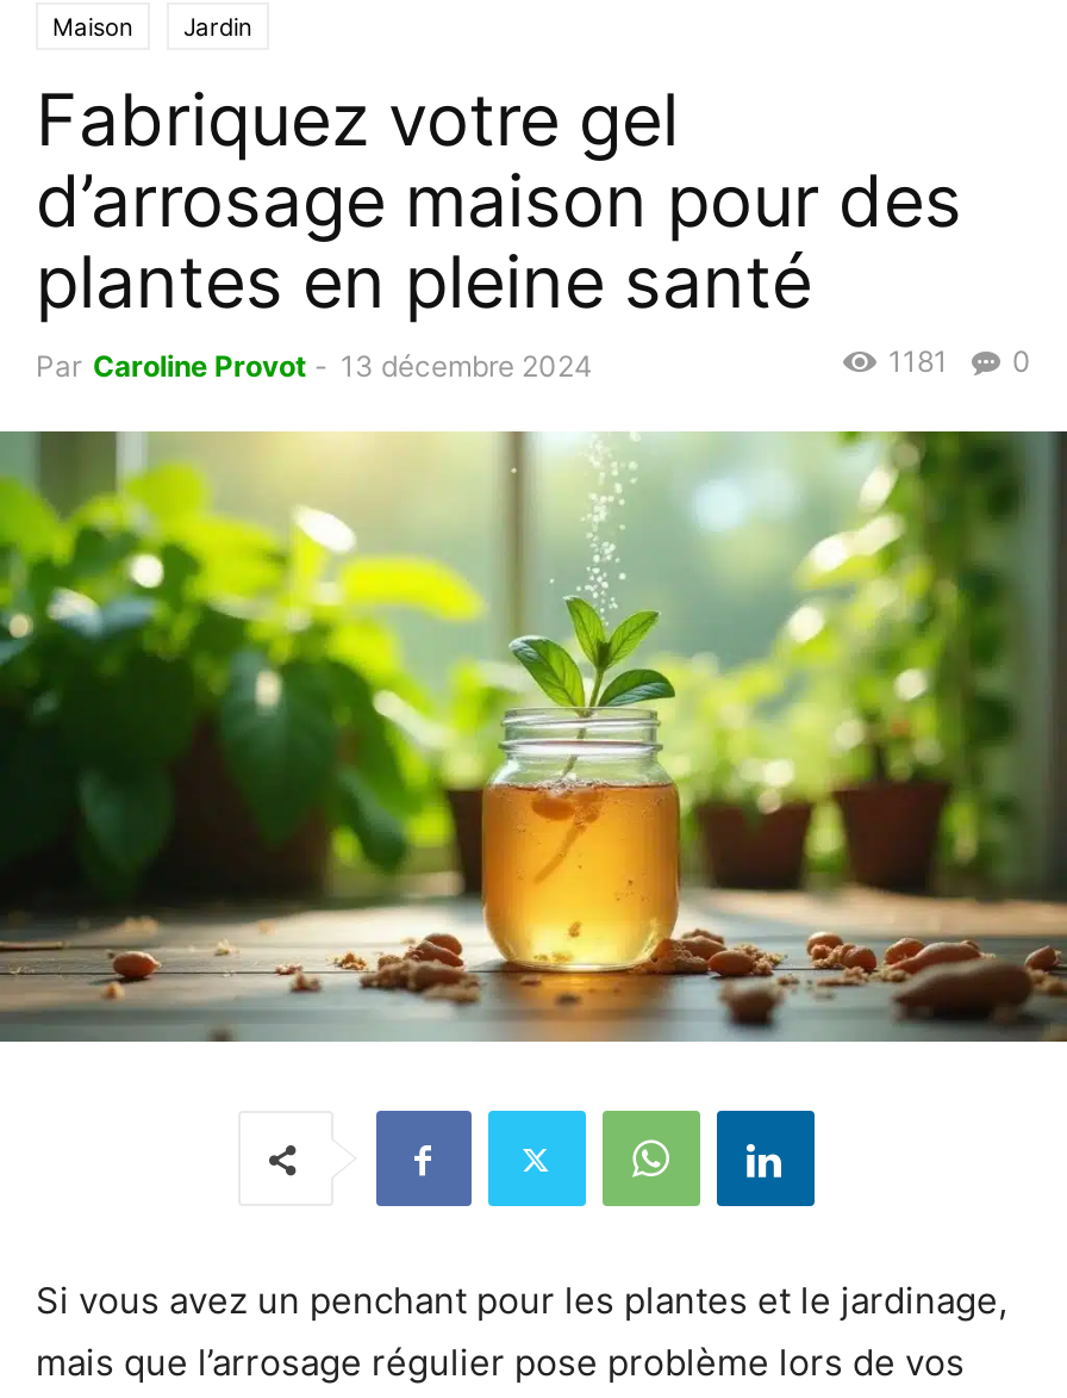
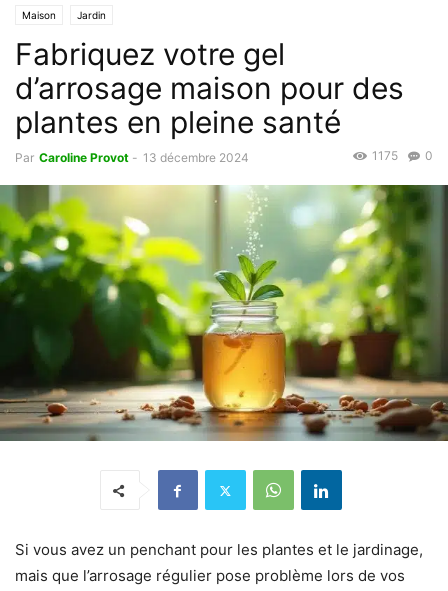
- 1181 0
+ 1175 0
